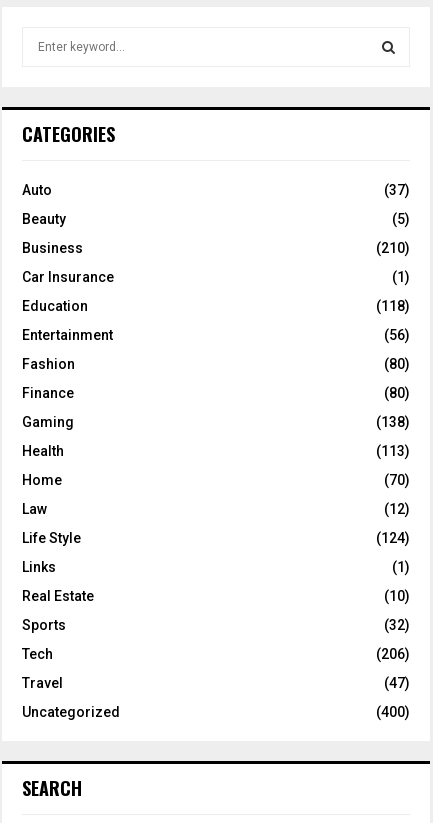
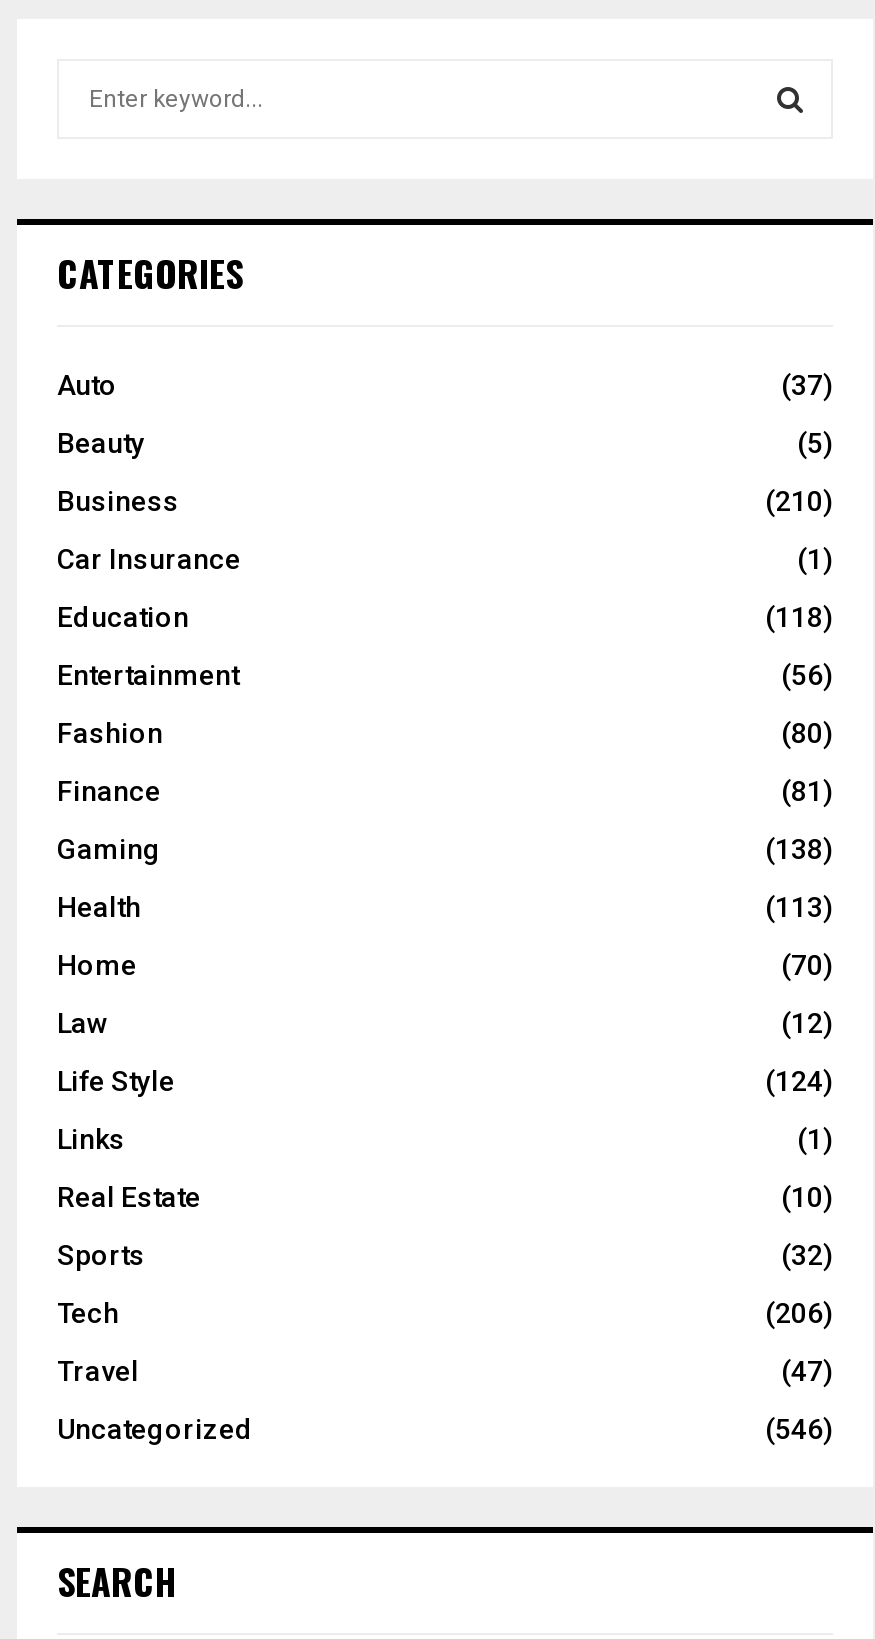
- (80)
+ (81)

- (400)
+ (546)
